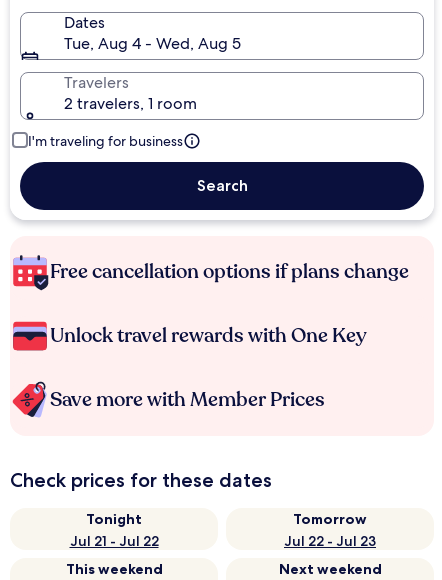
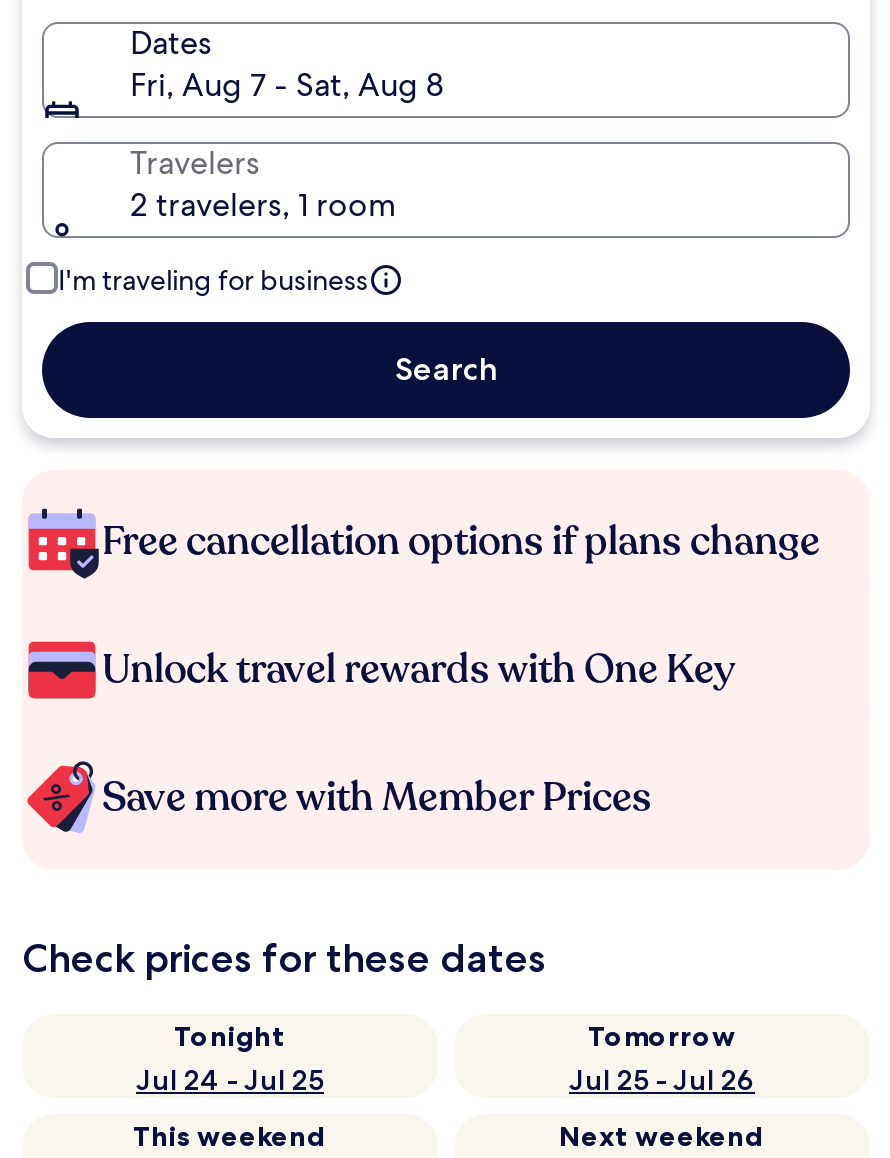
- Tue, Aug 4 - Wed, Aug 5
+ Fri, Aug 7 - Sat, Aug 8

- Jul 21 - Jul 22
+ Jul 24 - Jul 25

- Jul 22 - Jul 23
+ Jul 25 - Jul 26
